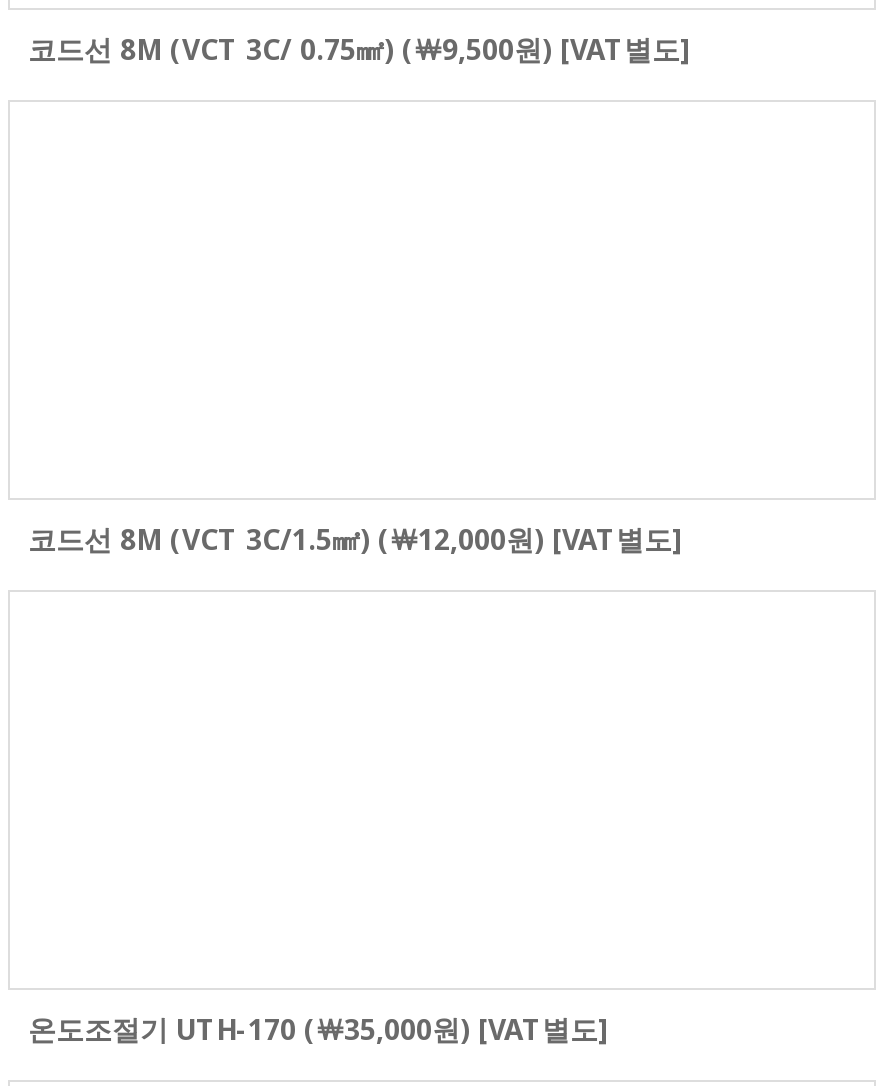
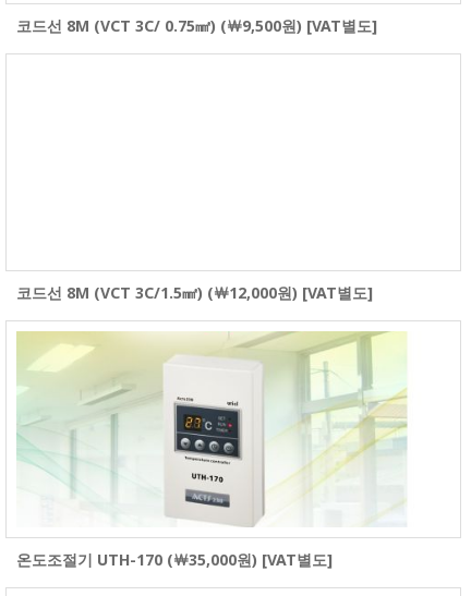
+ [image]
